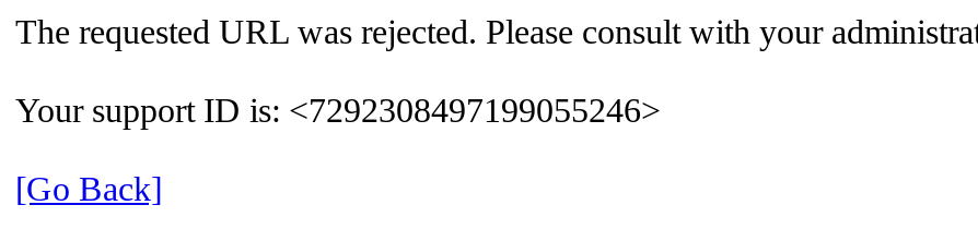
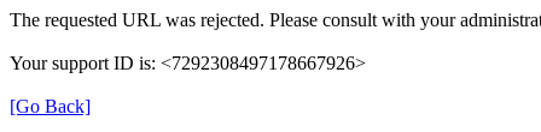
- Your support ID is: <7292308497199055246>
+ Your support ID is: <7292308497178667926>
